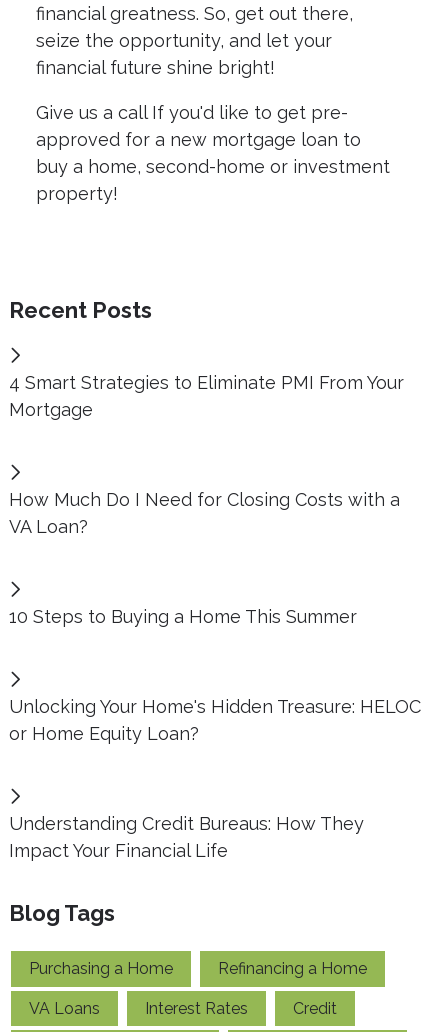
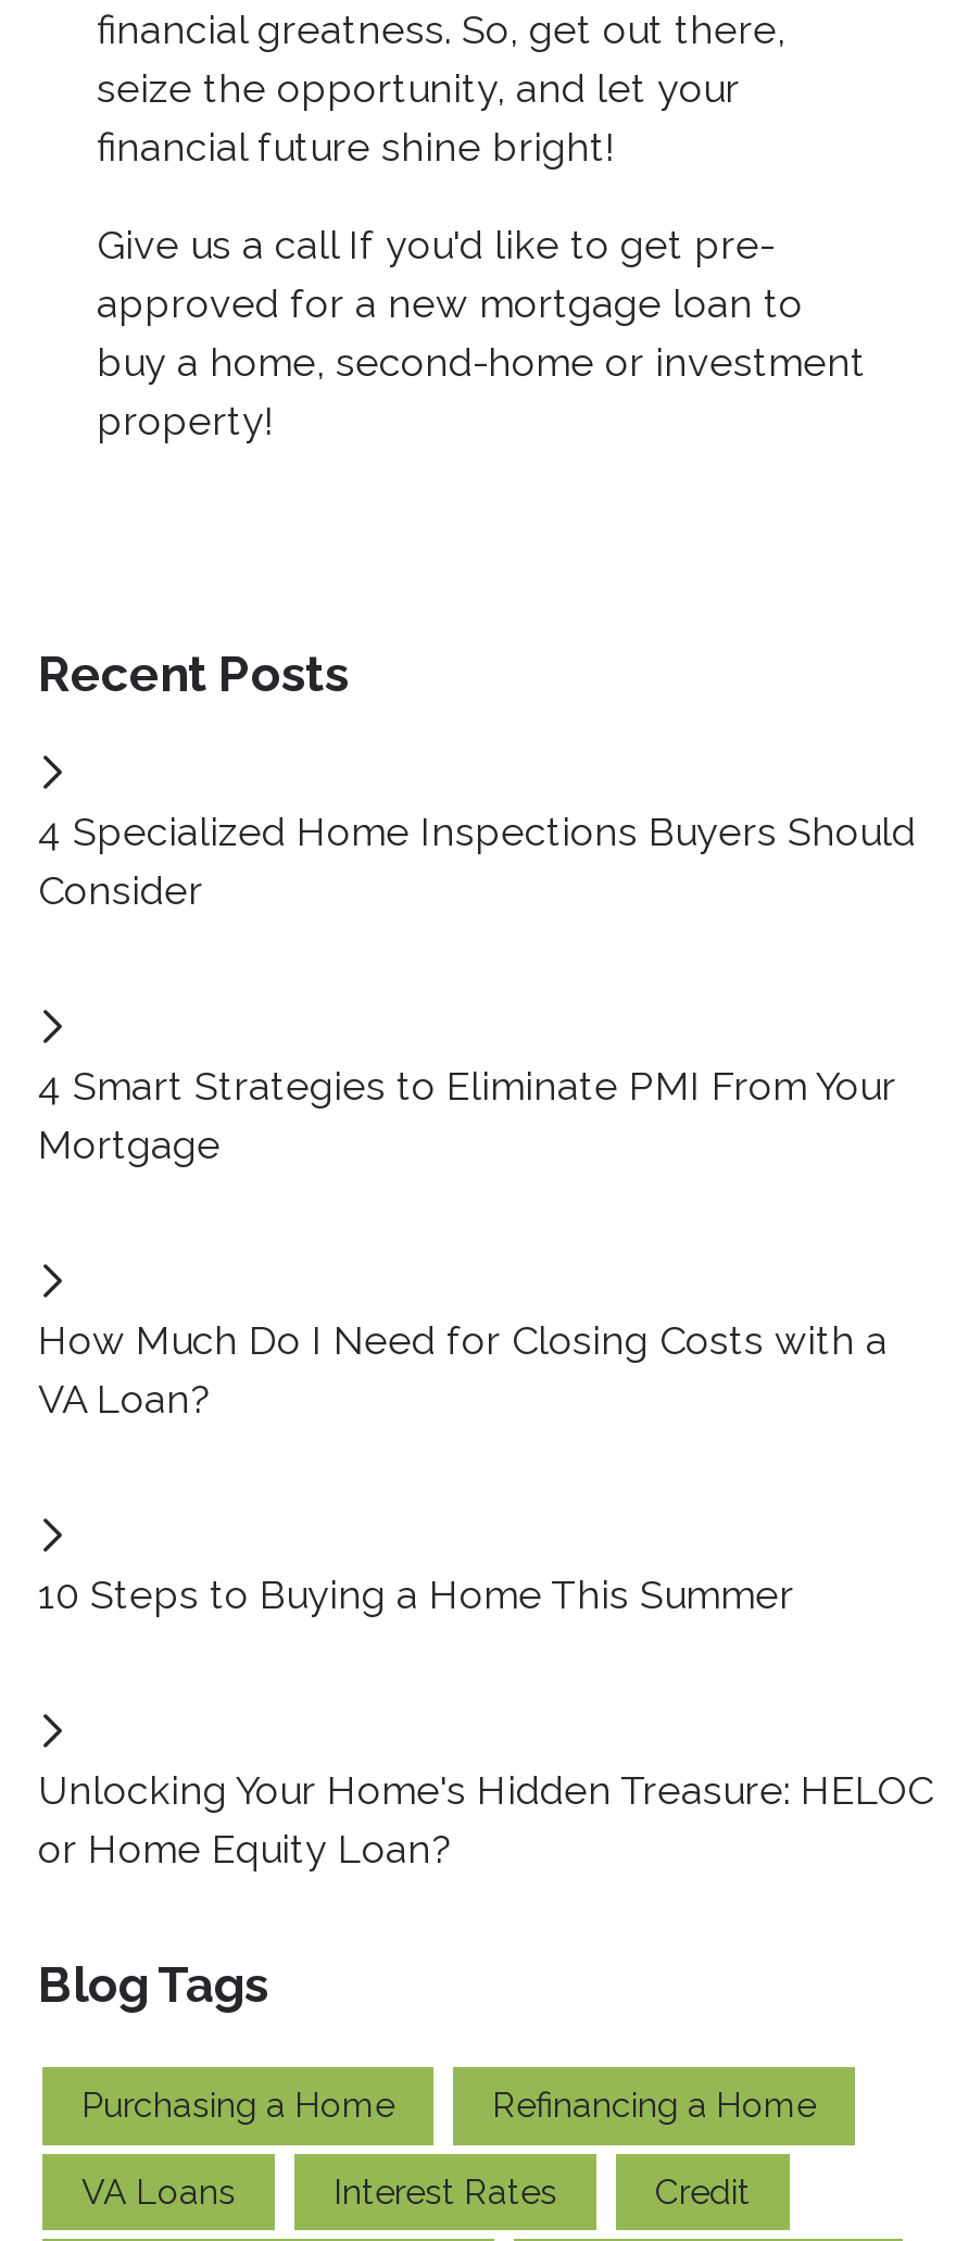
+ 4 Specialized Home Inspections Buyers Should
+ Consider

moved down: 4 Smart Strategies to Eliminate PMI From Your | Mortgage | How Much Do I Need for Closing Costs with a | VA Loan? | 10 Steps to Buying a Home This Summer | Unlocking Your Home's Hidden Treasure: HELOC | or Home Equity Loan?

- Understanding Credit Bureaus: How They
- Impact Your Financial Life
